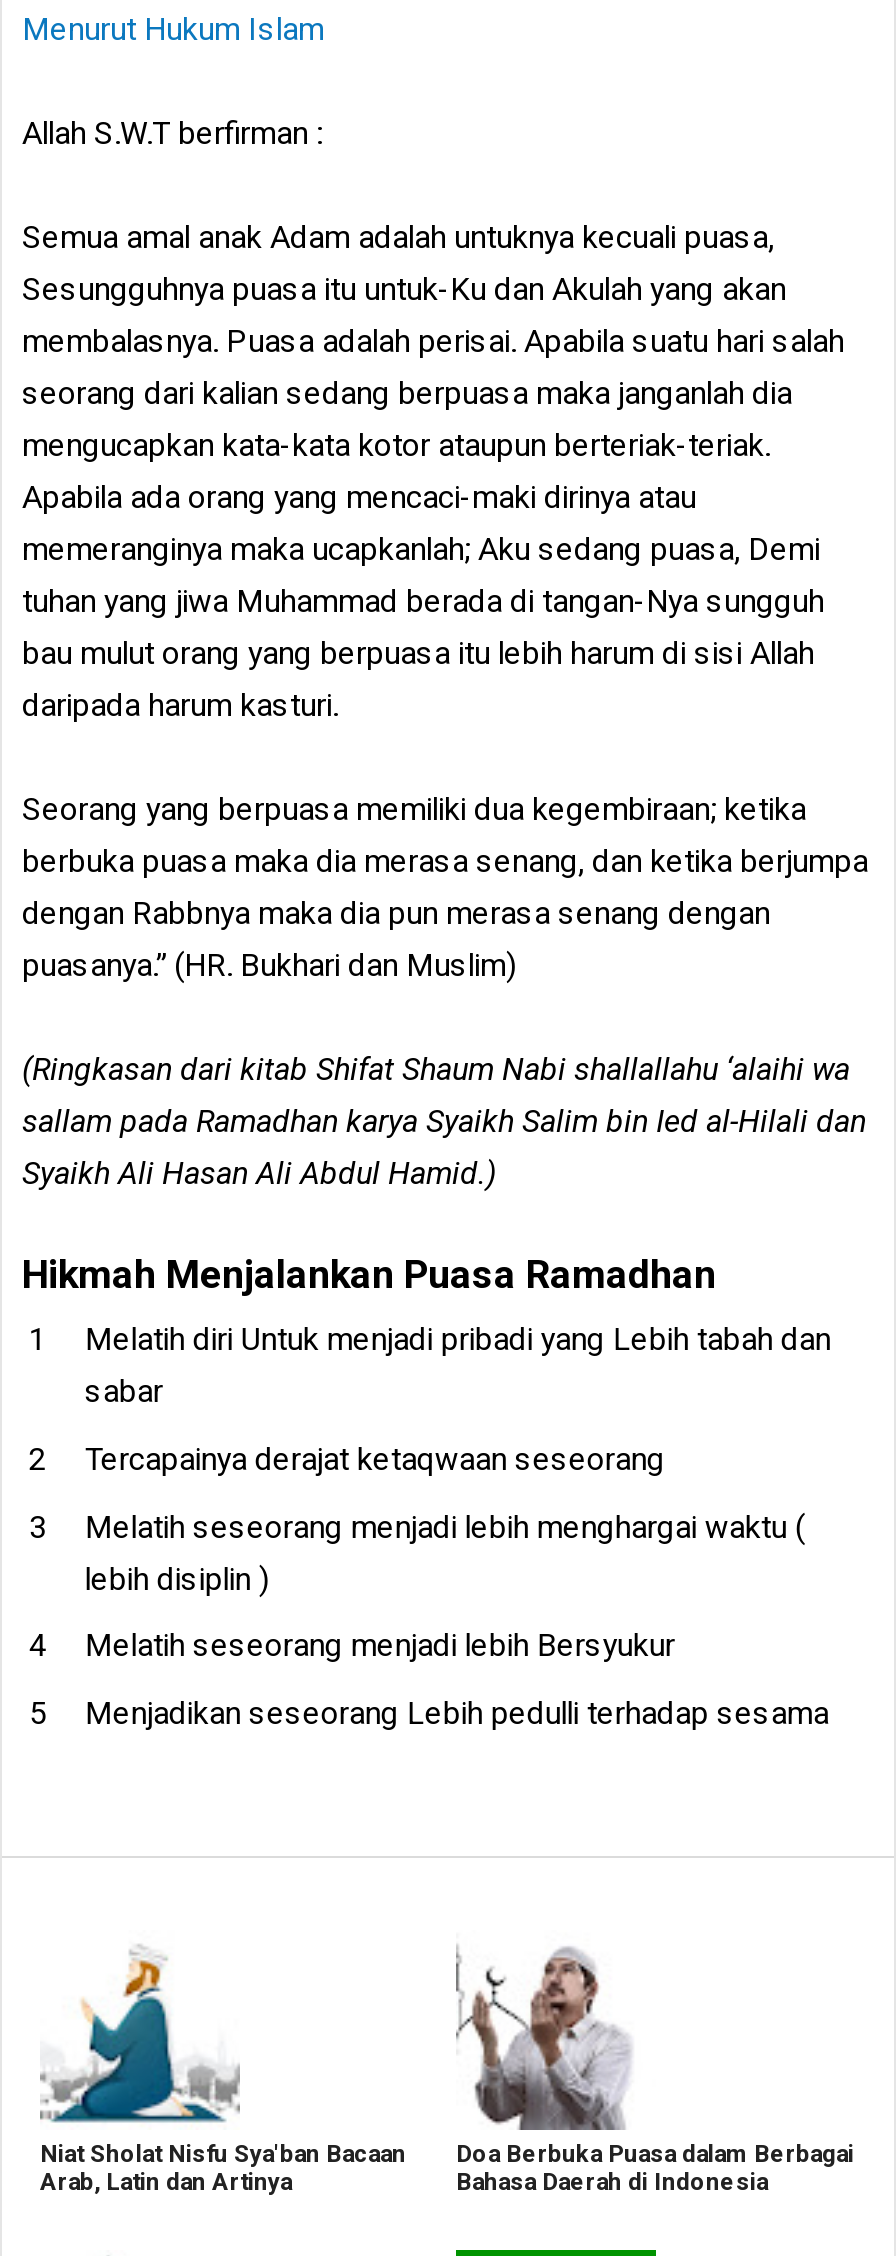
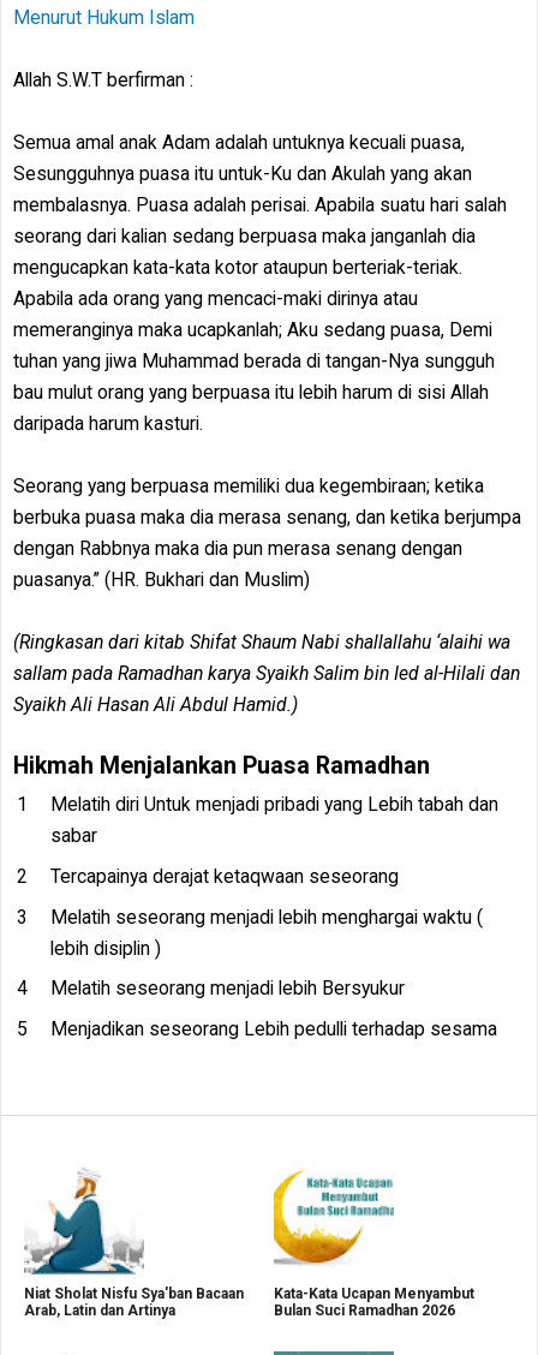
- [image]
- Doa Berbuka Puasa dalam Berbagai
- Bahasa Daerah di Indonesia
+ [image]
+ Kata-Kata Ucapan Menyambut
+ Bulan Suci Ramadhan 2026
